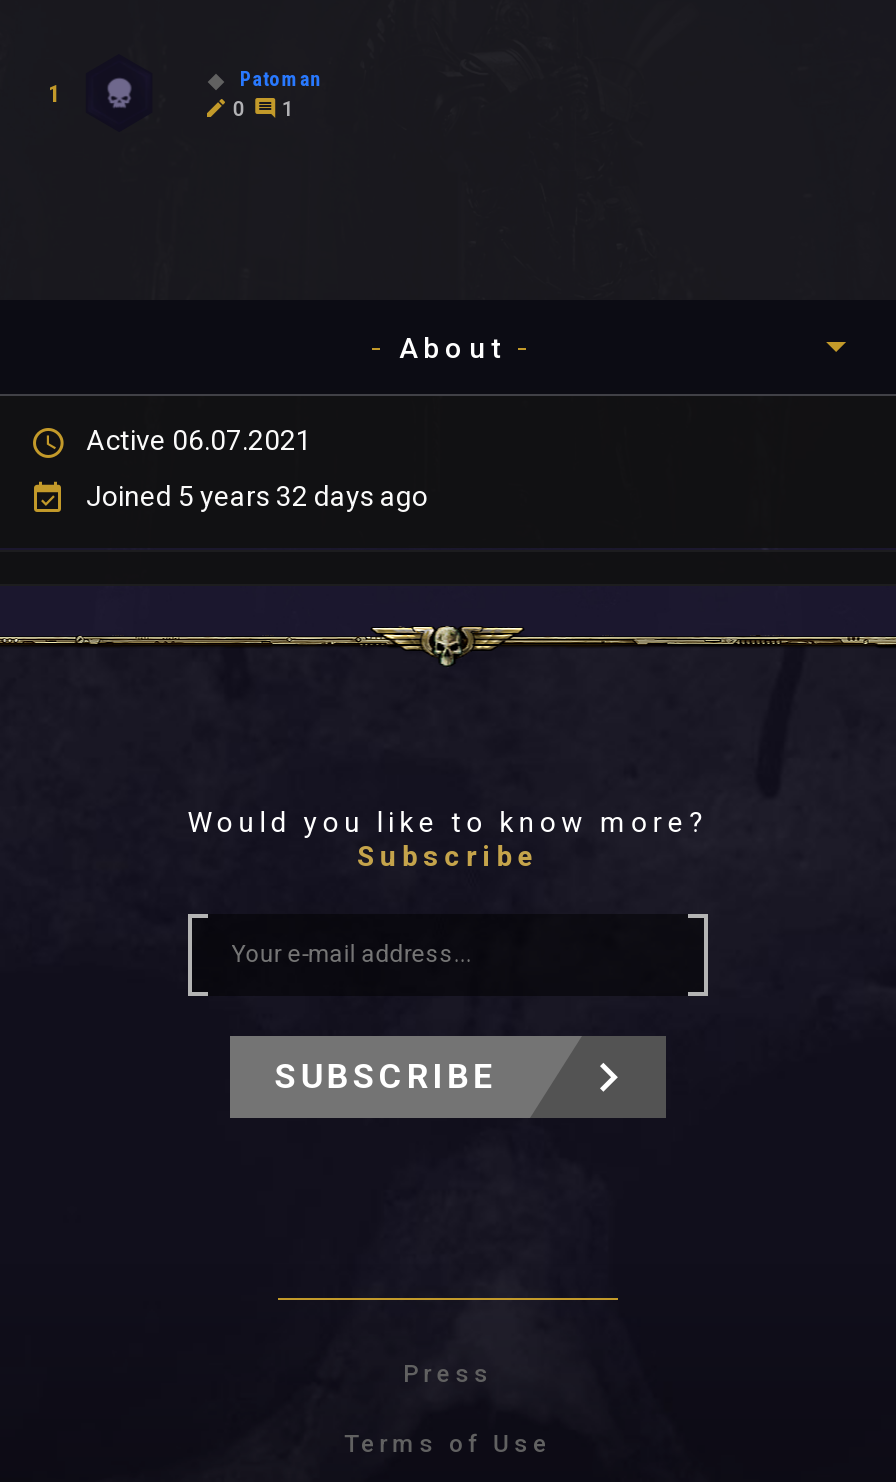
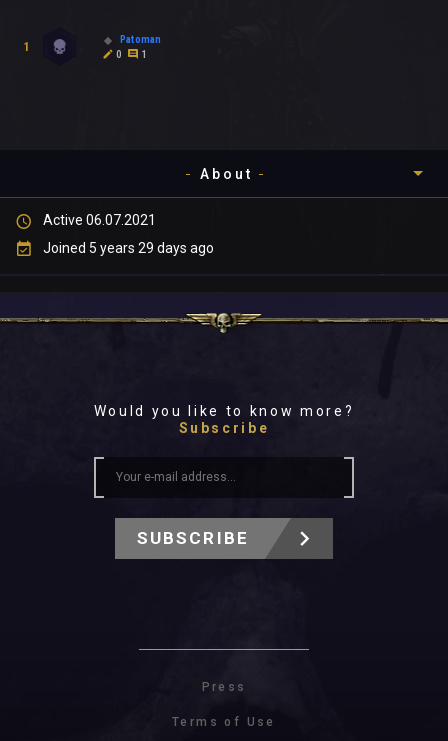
- Joined 5 years 32 days ago
+ Joined 5 years 29 days ago
